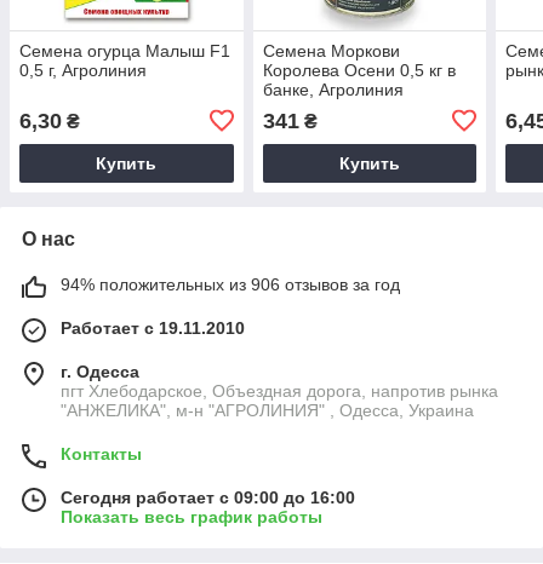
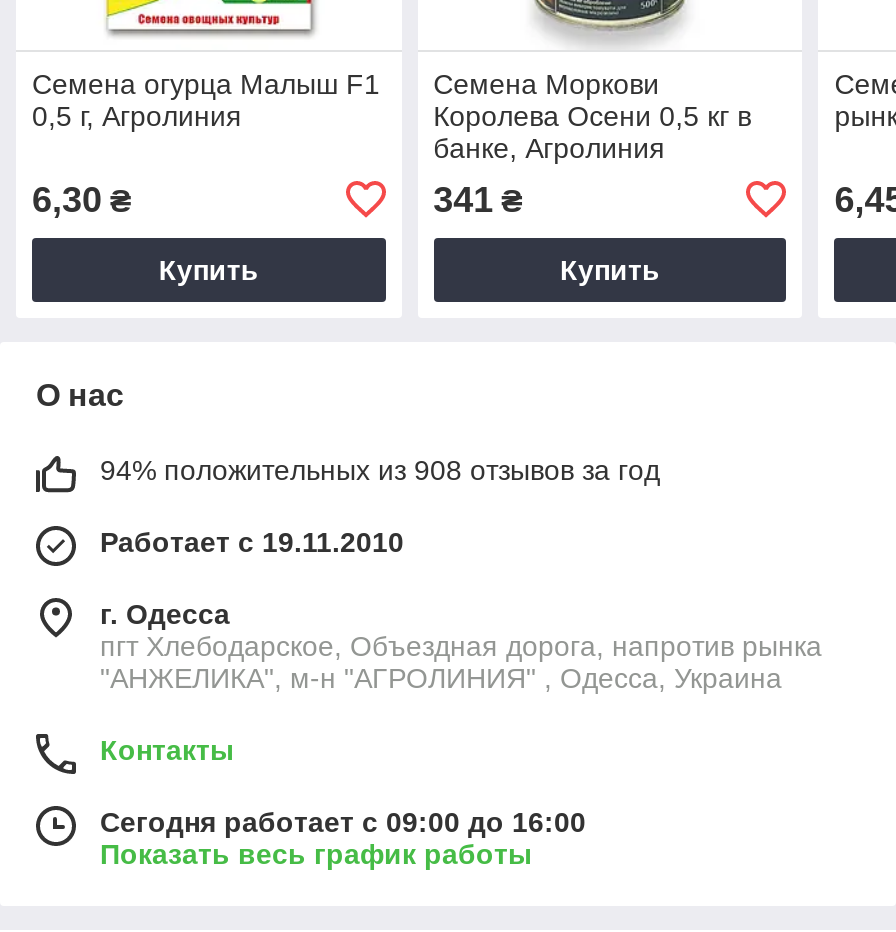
- 94% положительных из 906 отзывов за год
+ 94% положительных из 908 отзывов за год
